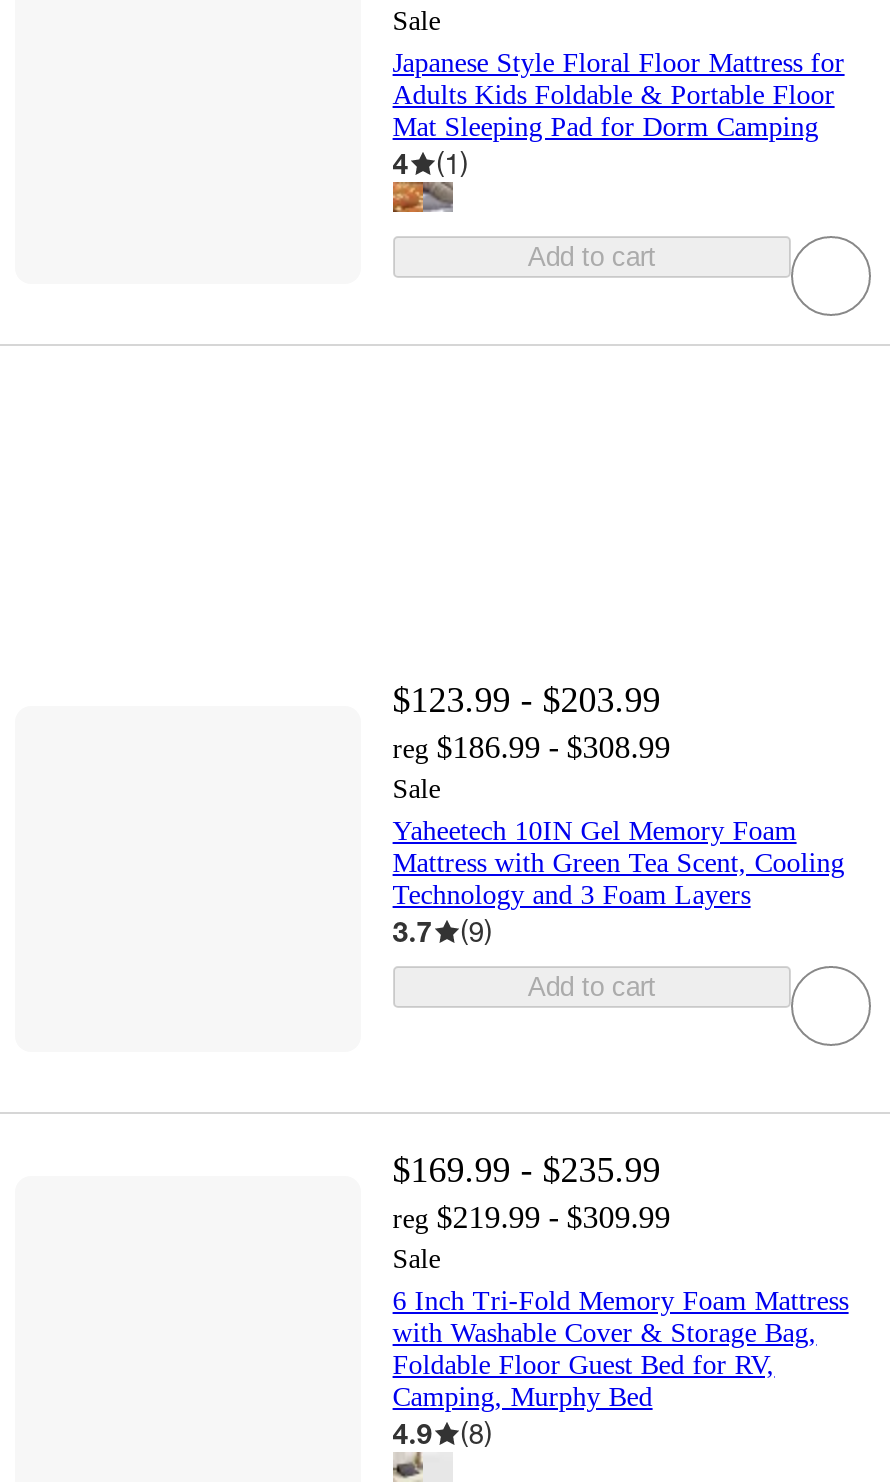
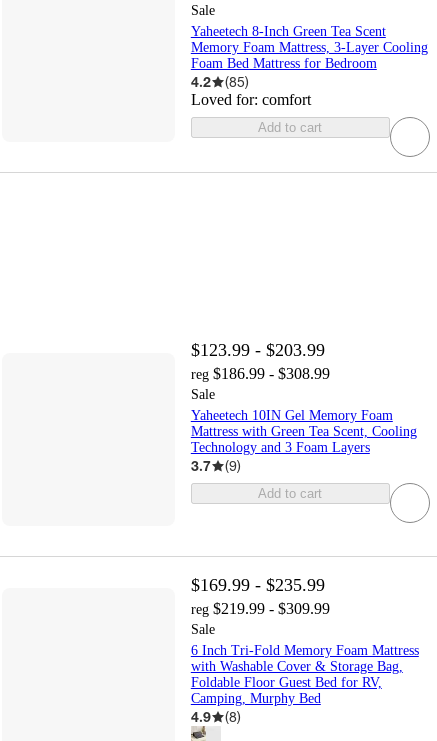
- Japanese Style Floral Floor Mattress for
- Adults Kids Foldable & Portable Floor
- Mat Sleeping Pad for Dorm Camping
- 4
- (1)
+ Yaheetech 8-Inch Green Tea Scent
+ Memory Foam Mattress, 3-Layer Cooling
+ Foam Bed Mattress for Bedroom
+ 4.2
+ (85)
+ Loved for: comfort
